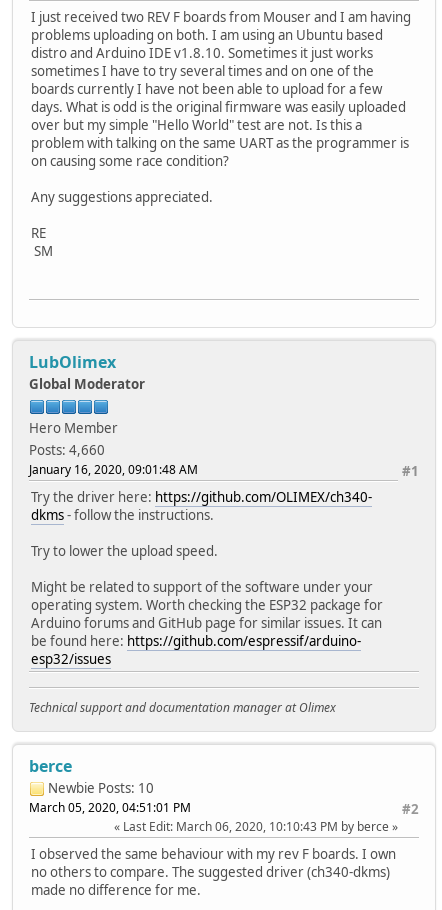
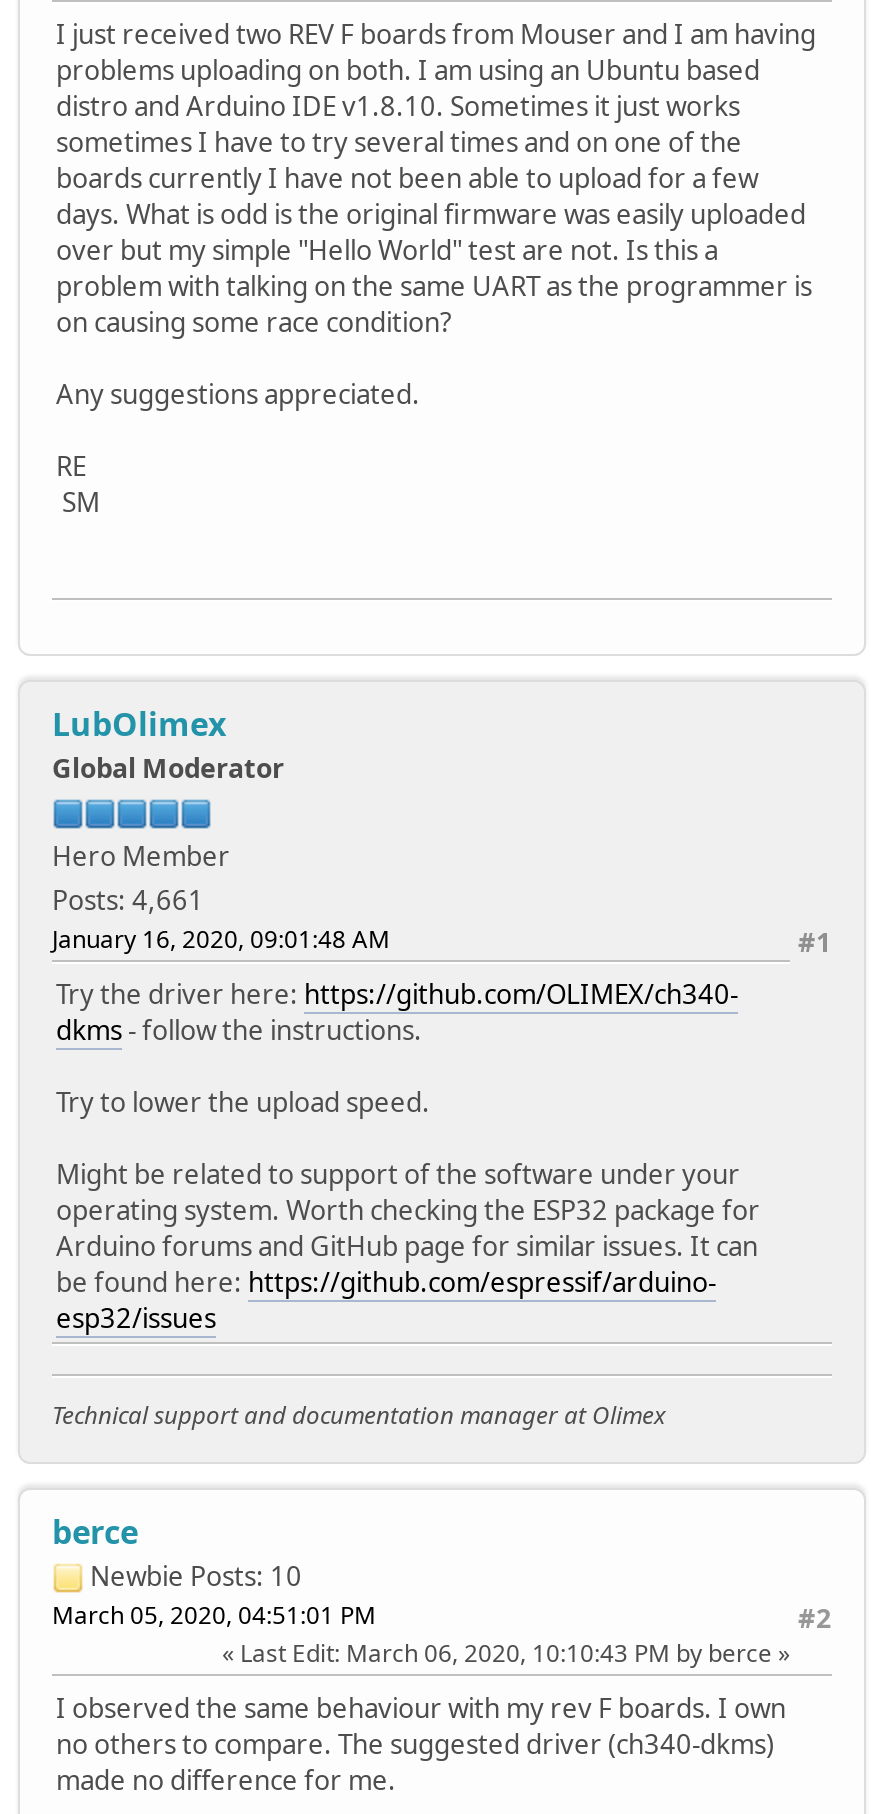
- Posts: 4,660
+ Posts: 4,661
